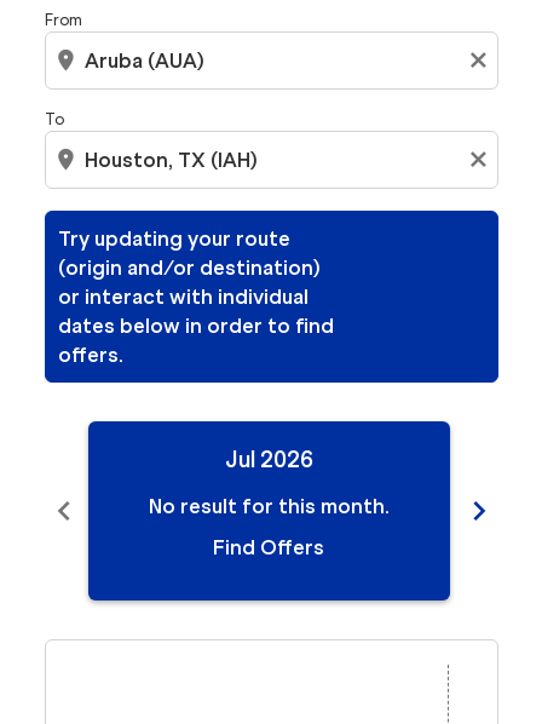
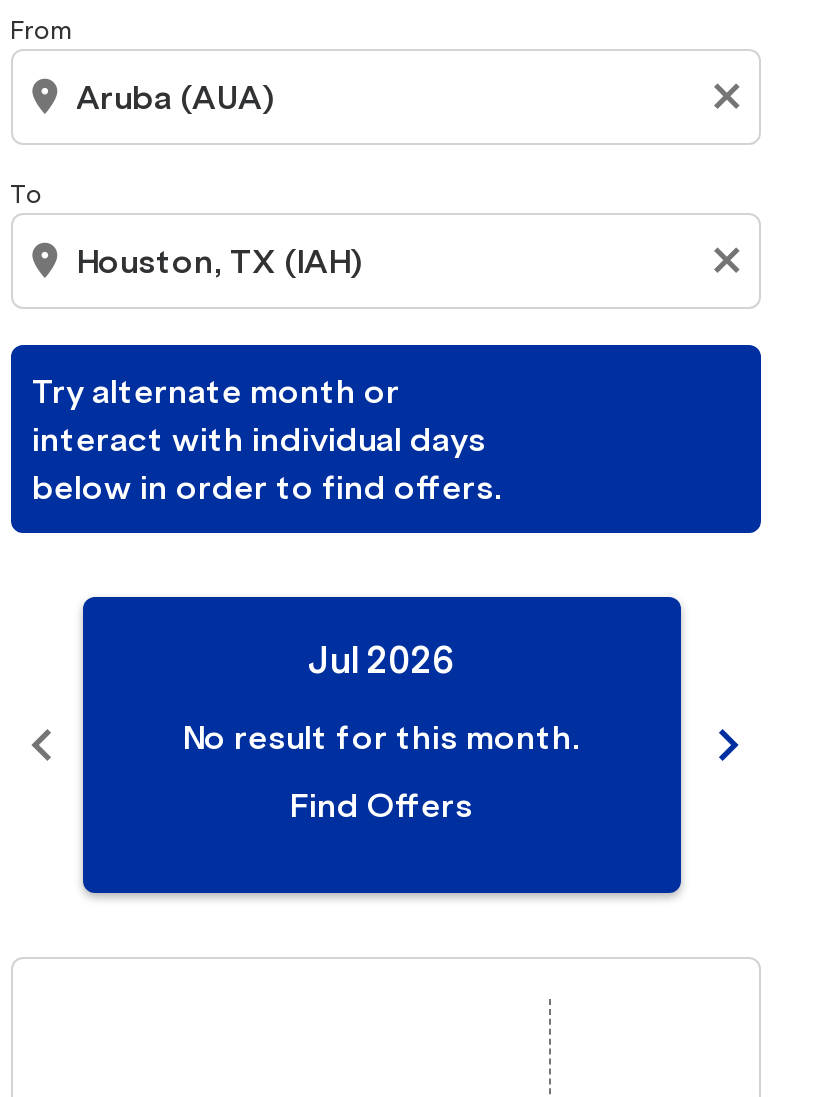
- Try updating your route
- (origin and/or destination)
- or interact with individual
- dates below in order to find
- offers.
+ Try alternate month or
+ interact with individual days
+ below in order to find offers.
